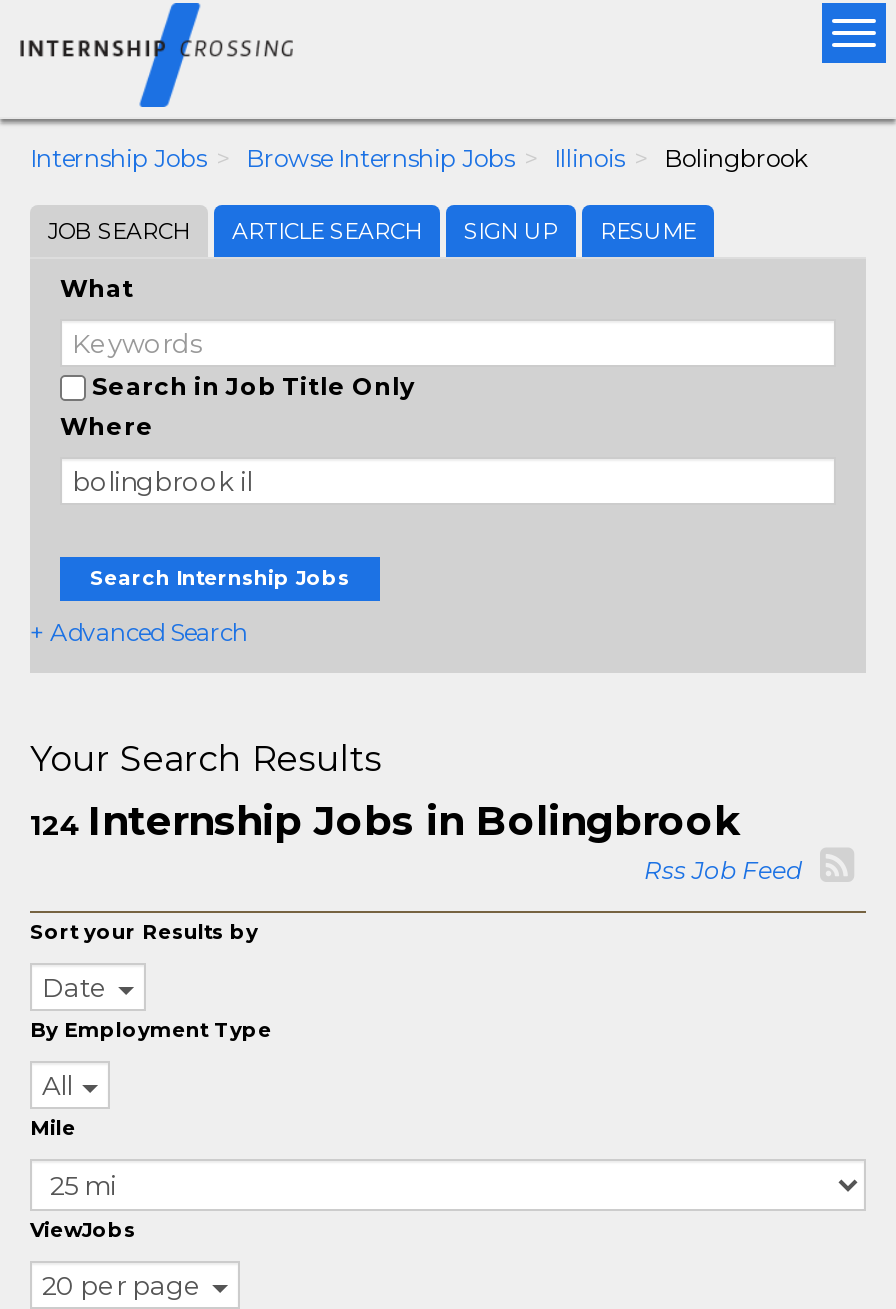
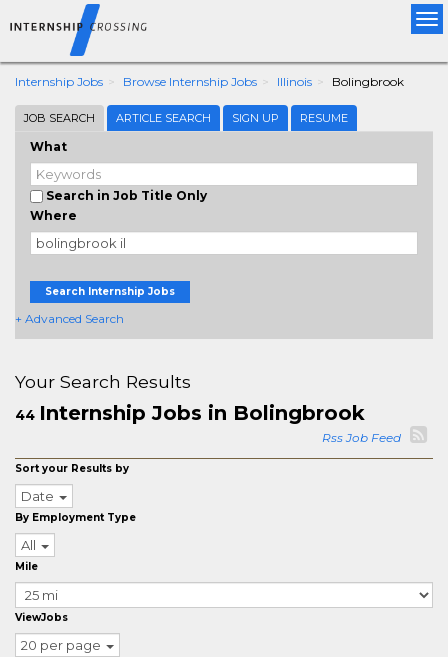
- 124 Internship Jobs in Bolingbrook
+ 44 Internship Jobs in Bolingbrook
